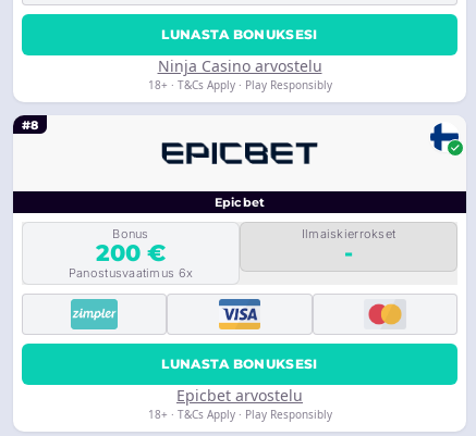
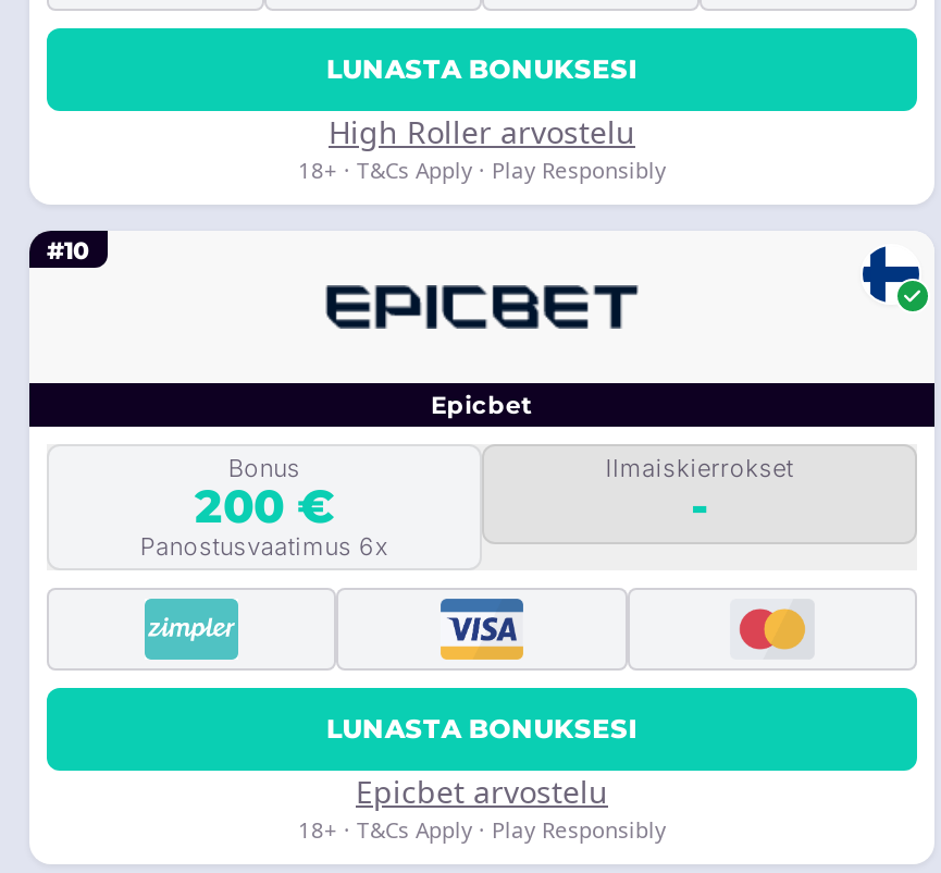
- Ninja Casino arvostelu
+ High Roller arvostelu

- #8
+ #10
